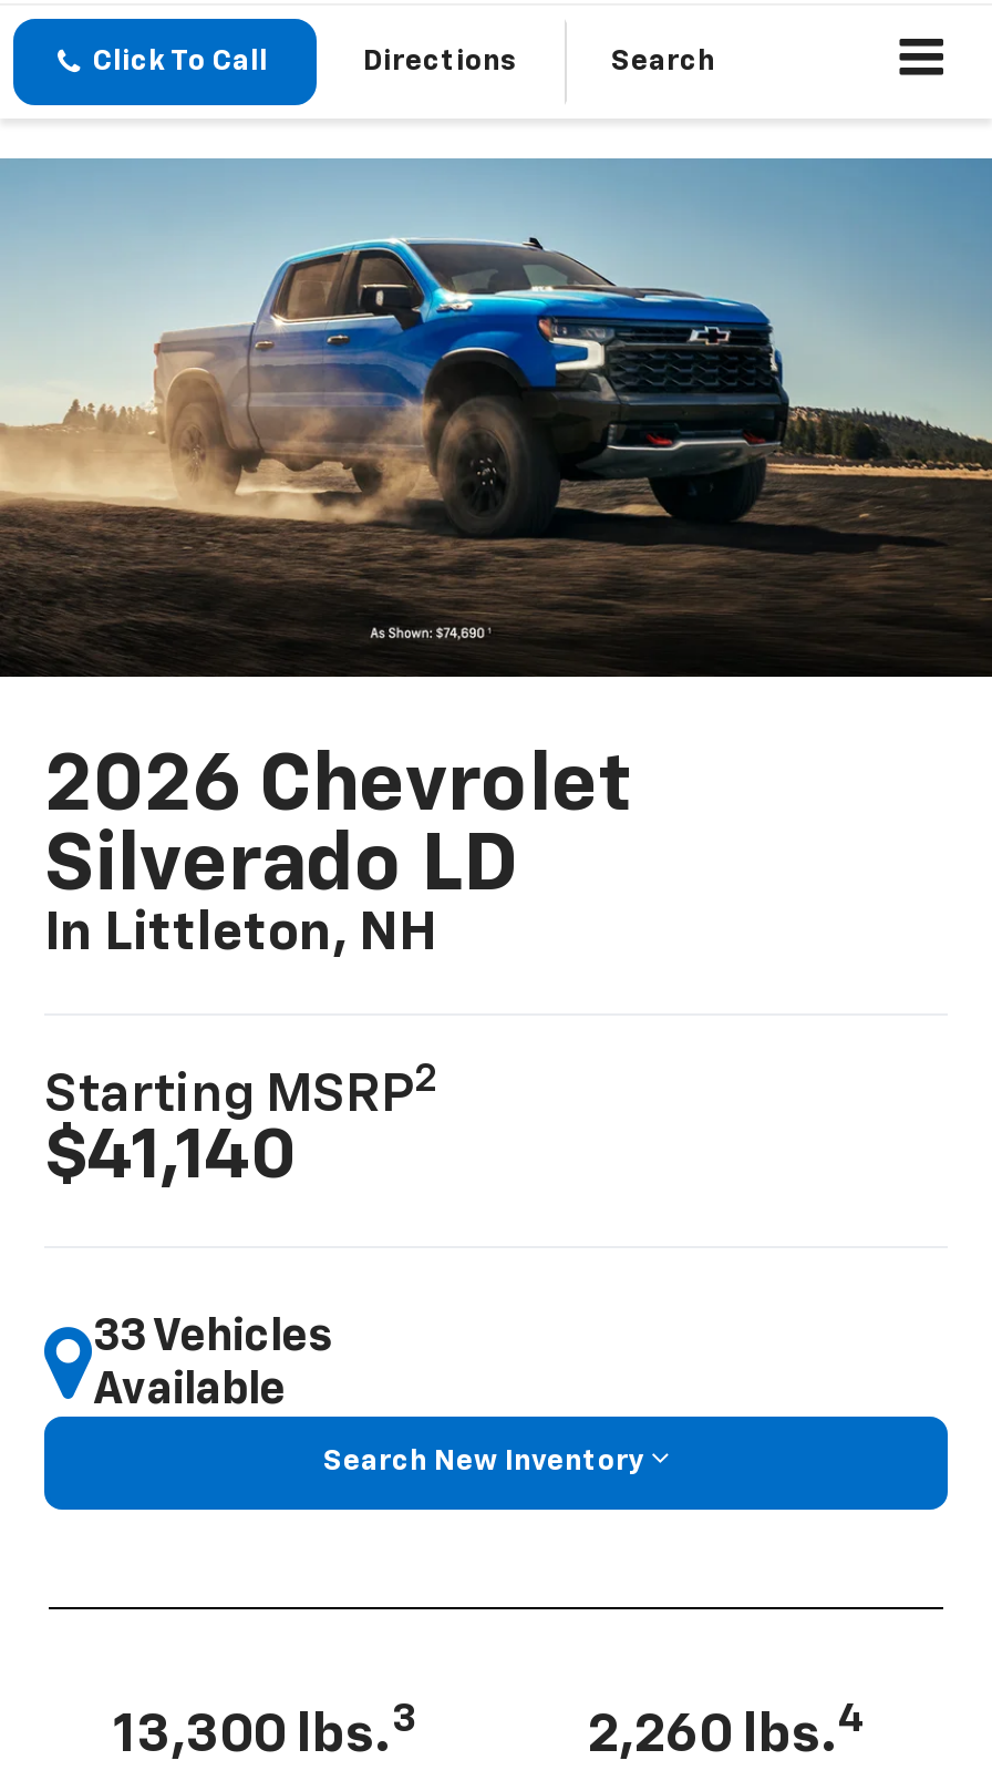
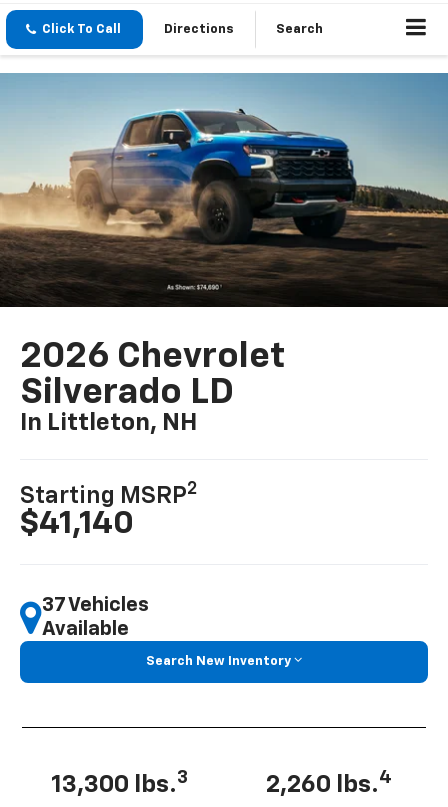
- 33 Vehicles
+ 37 Vehicles
